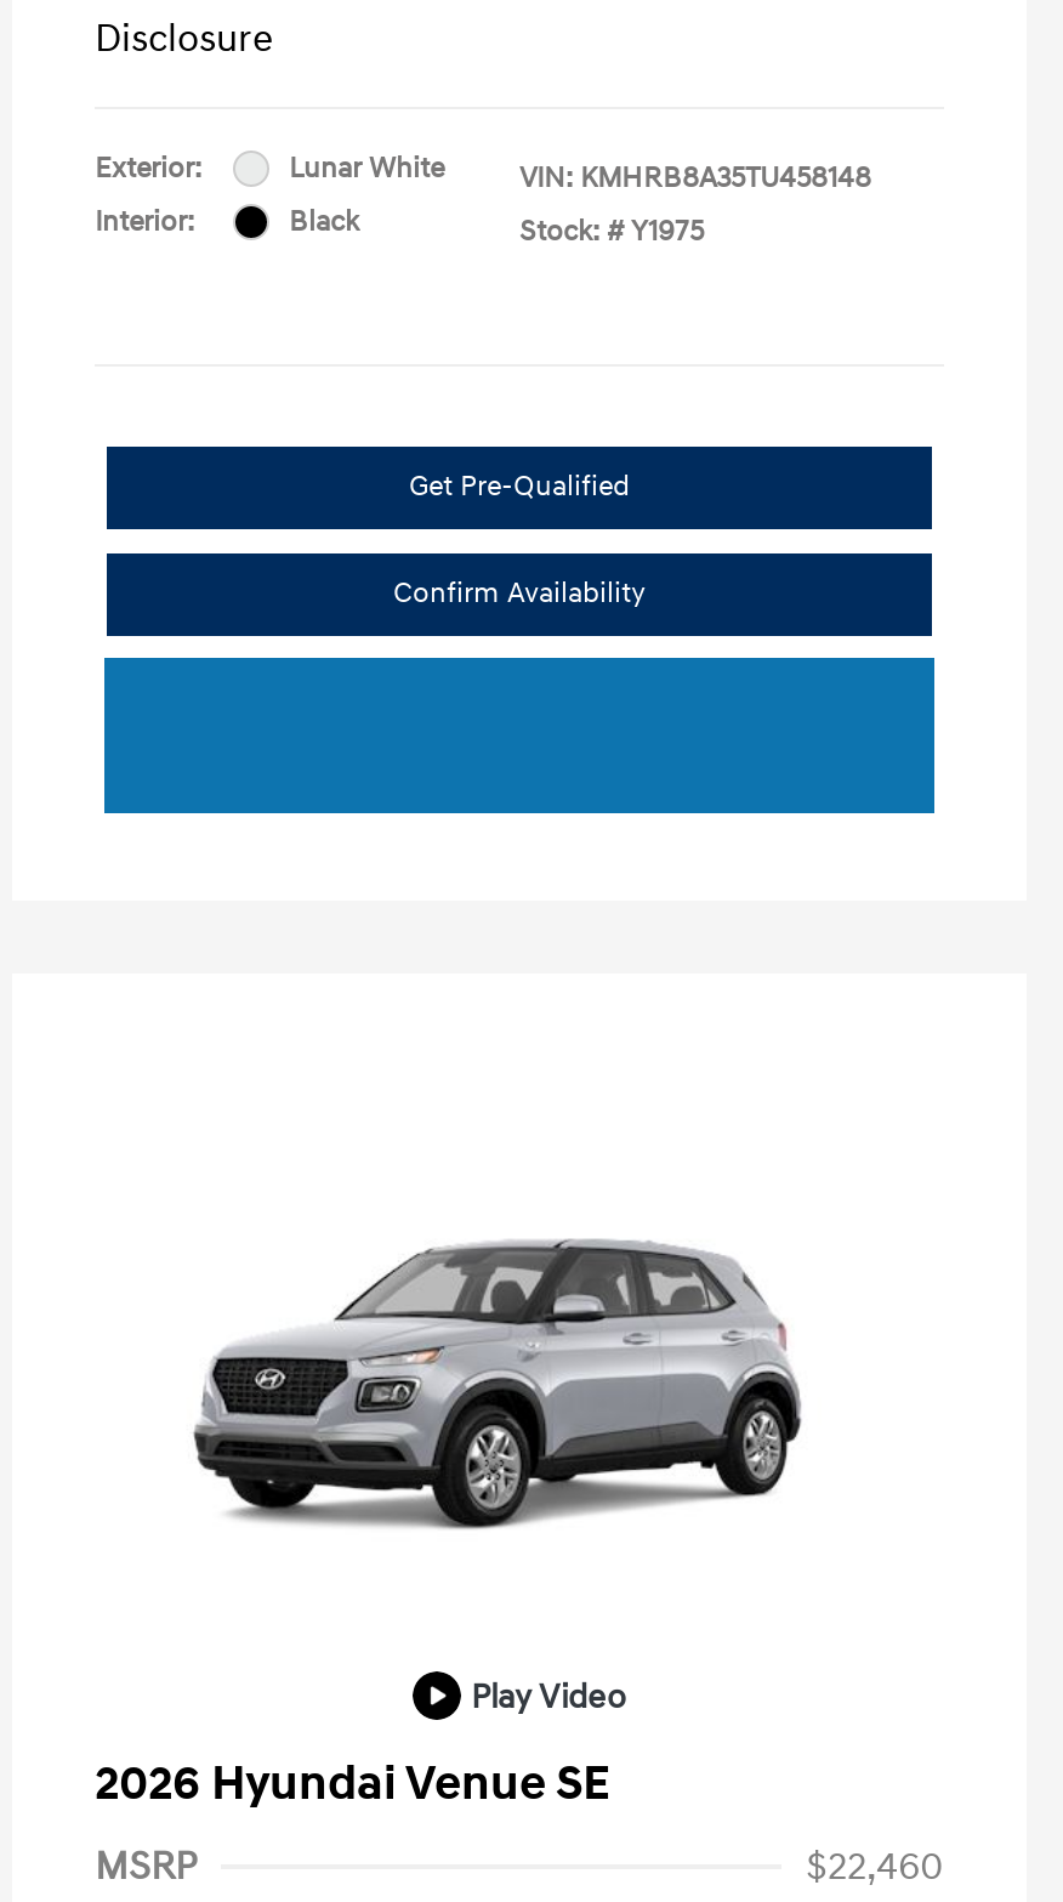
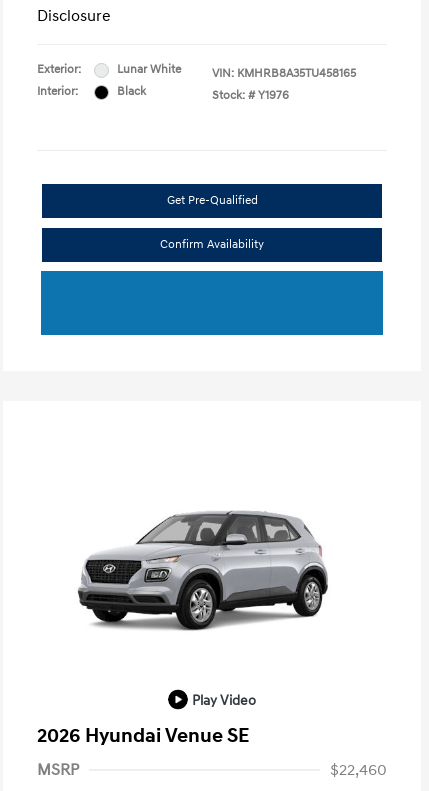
- VIN: KMHRB8A35TU458148
+ VIN: KMHRB8A35TU458165

- Stock: # Y1975
+ Stock: # Y1976
